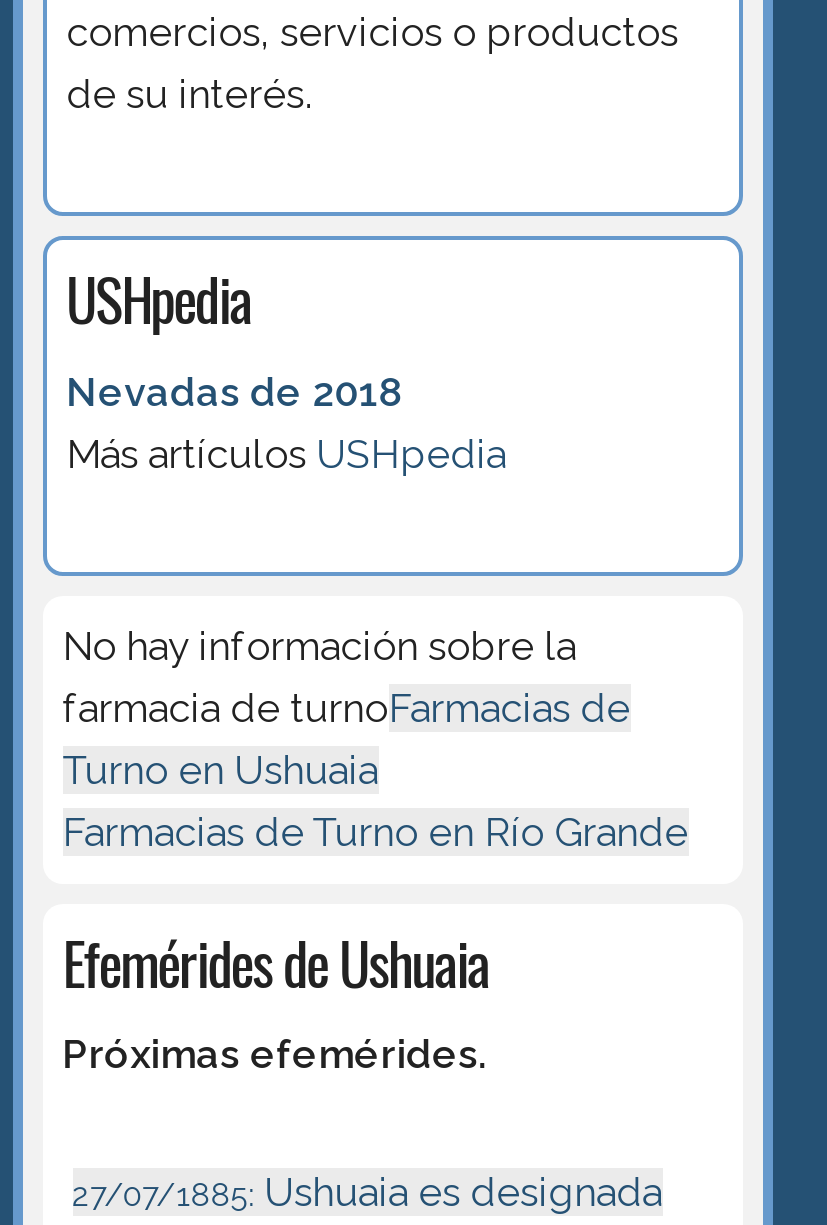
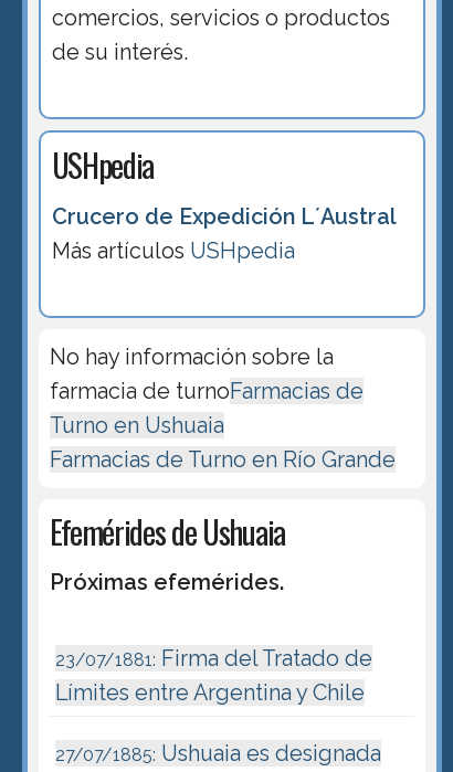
- Nevadas de 2018
+ Crucero de Expedición L´Austral

+ 23/07/1881: Firma del Tratado de
+ Límites entre Argentina y Chile
